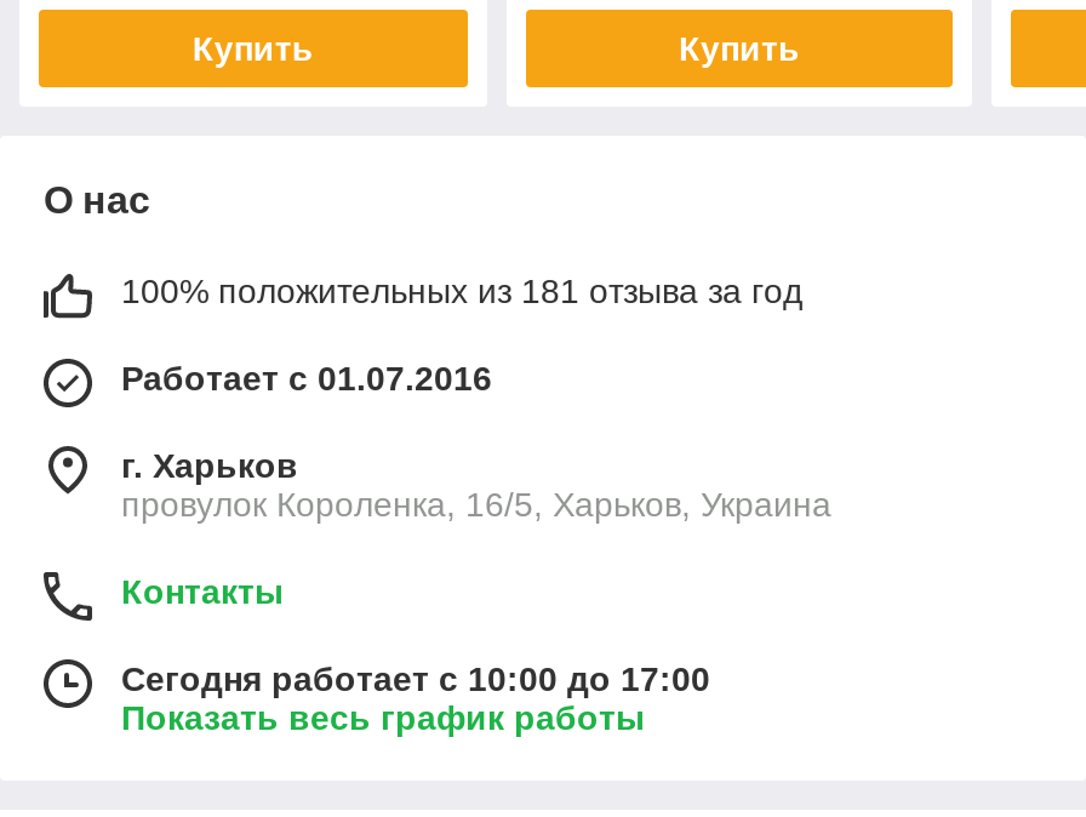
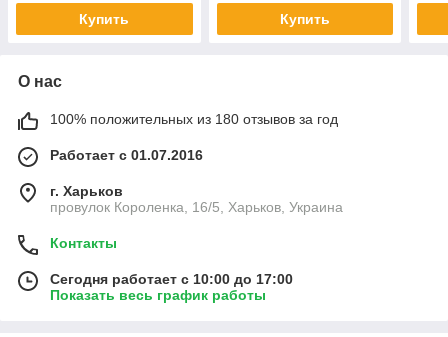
- 100% положительных из 181 отзыва за год
+ 100% положительных из 180 отзывов за год
